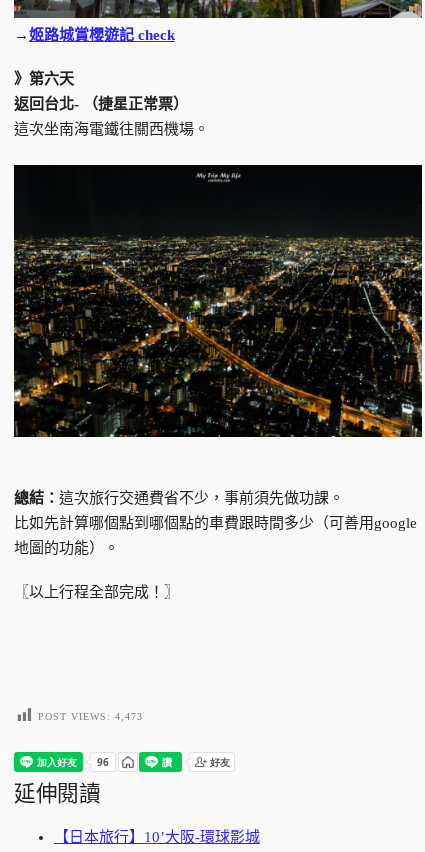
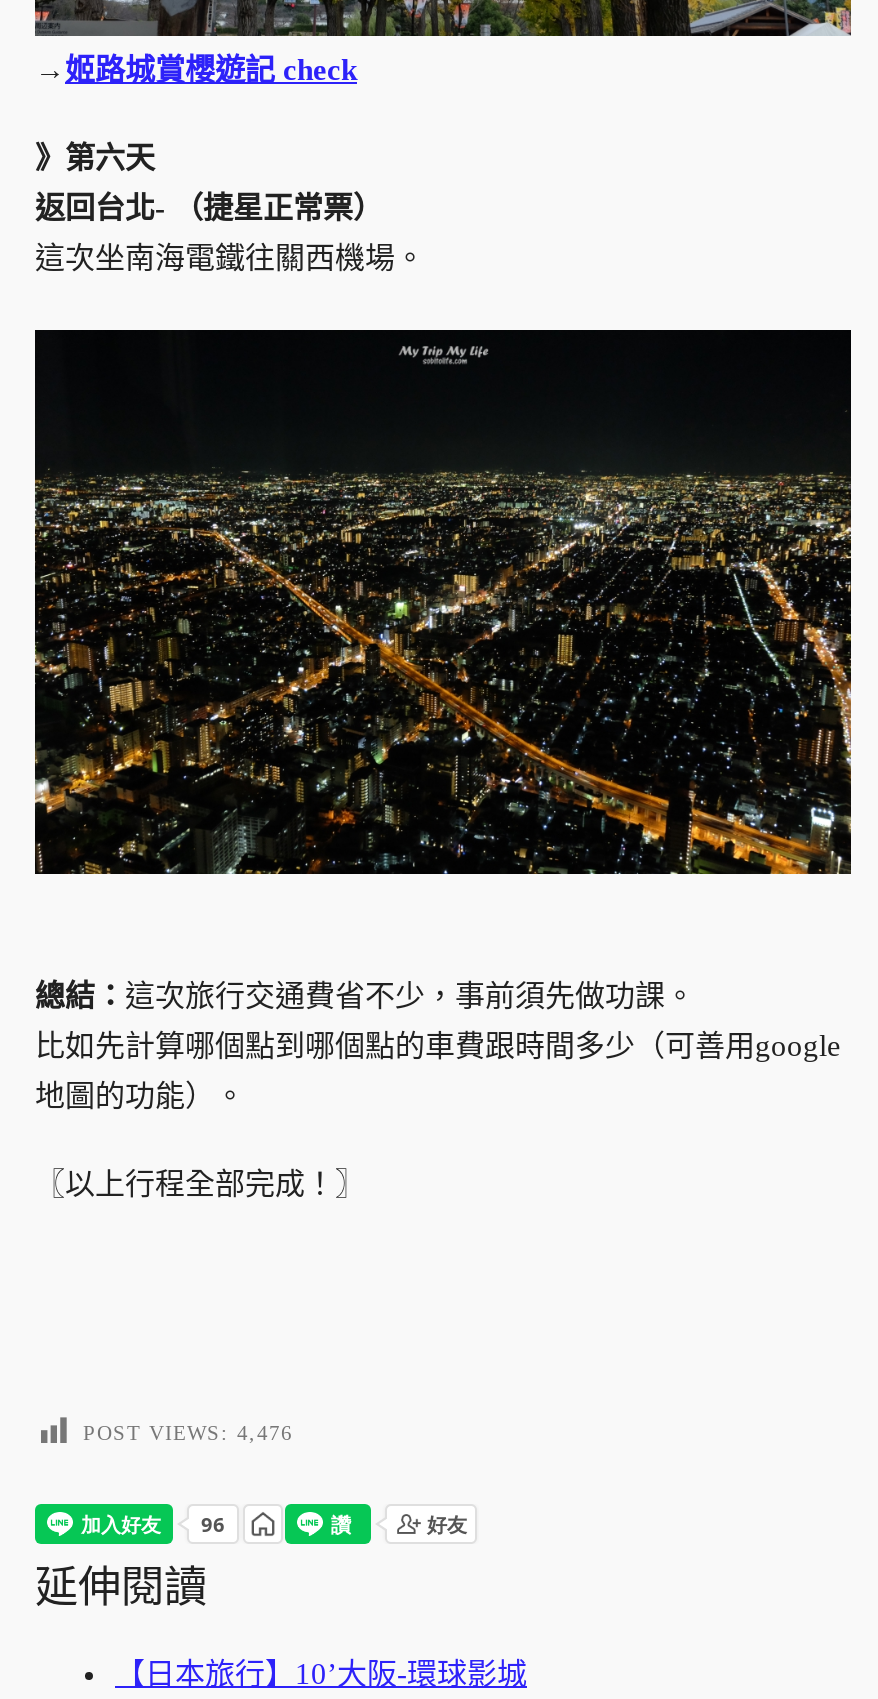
- POST VIEWS: 4,473
+ POST VIEWS: 4,476
